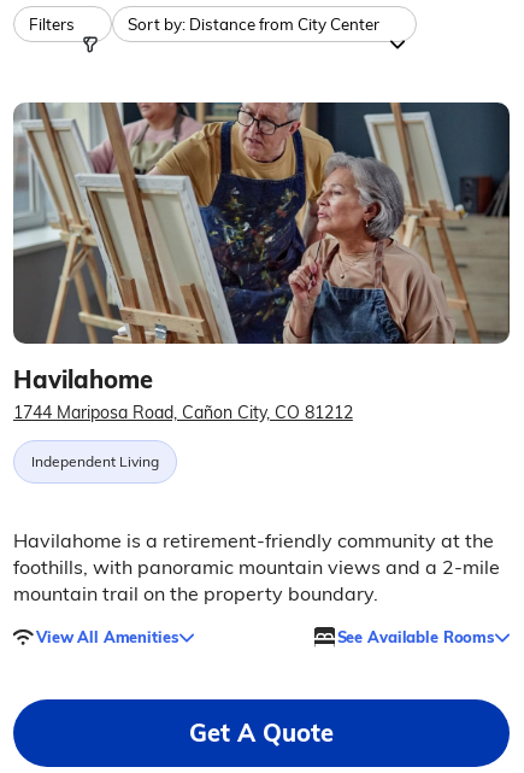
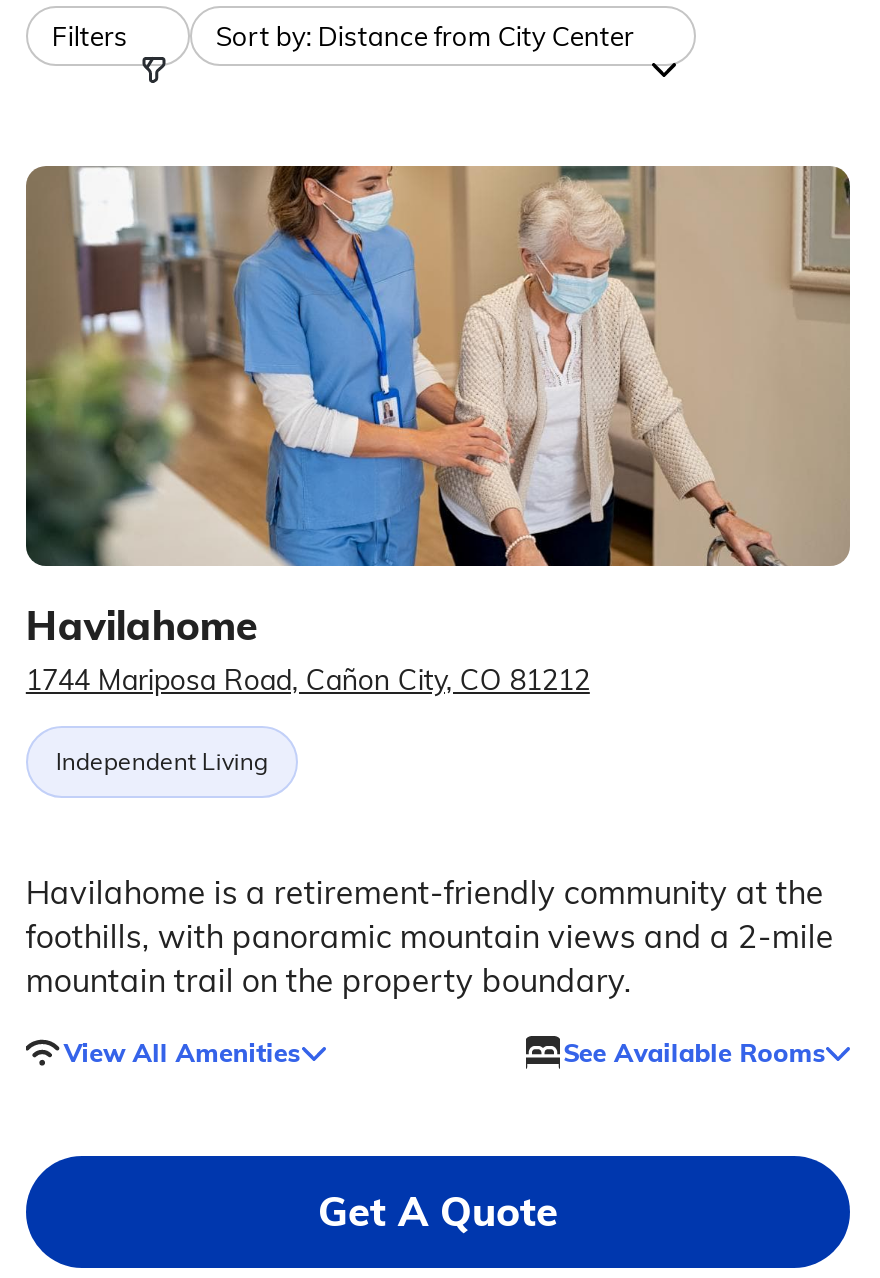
- [image]
+ [image]
